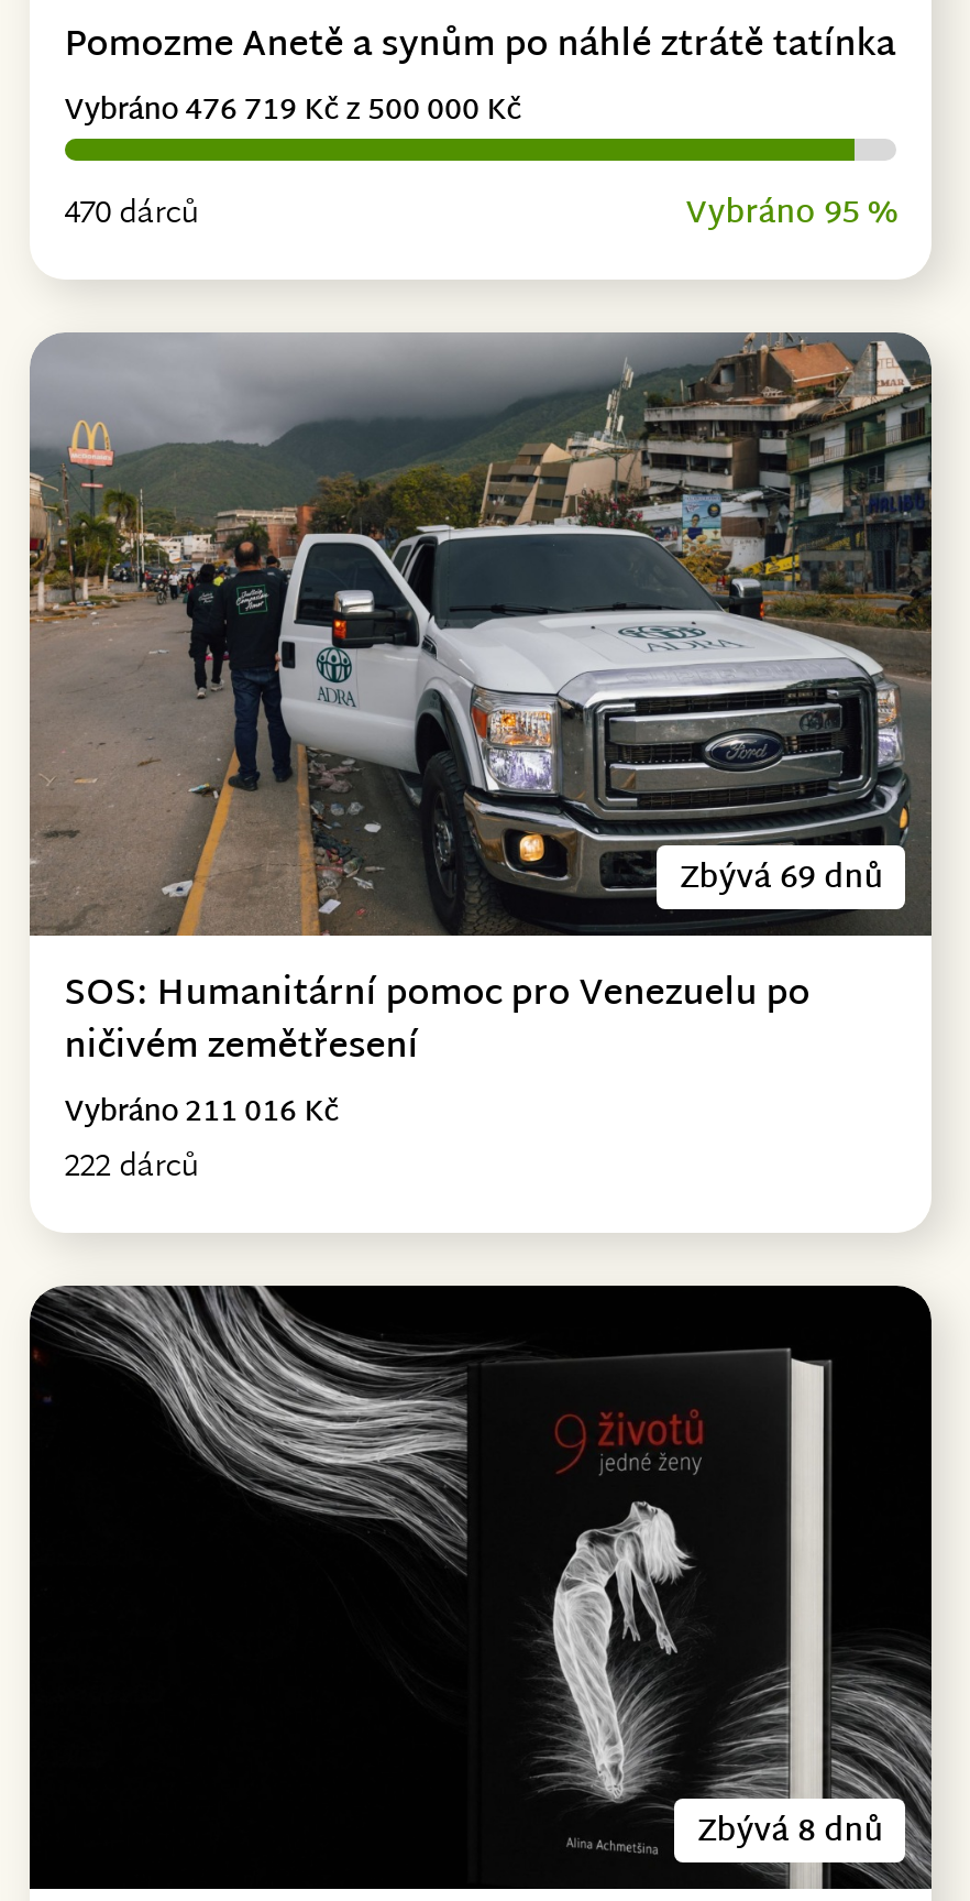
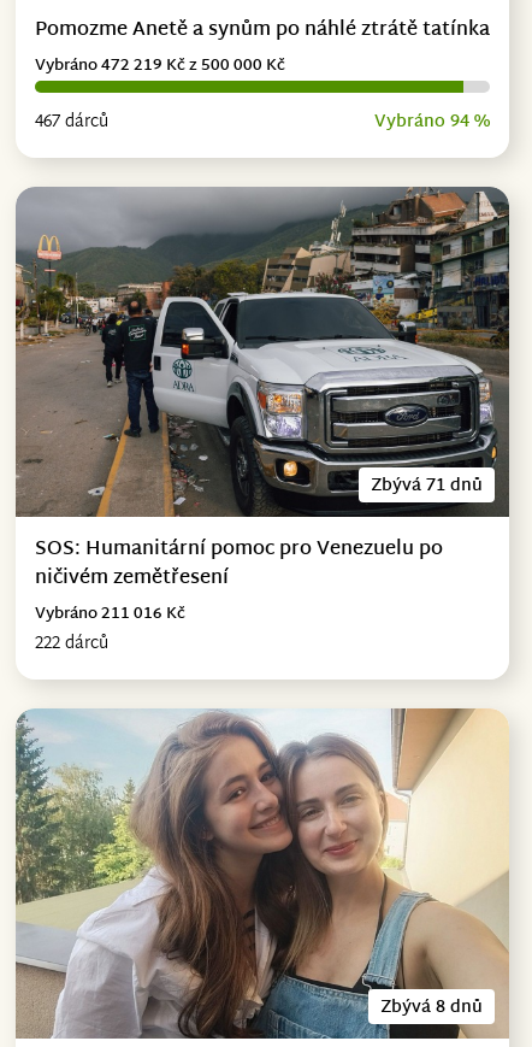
- Vybráno 476 719 Kč z 500 000 Kč
+ Vybráno 472 219 Kč z 500 000 Kč

- 470 dárců
+ 467 dárců

- Vybráno 95 %
+ Vybráno 94 %

- Zbývá 69 dnů
+ Zbývá 71 dnů

- [image]
+ [image]
